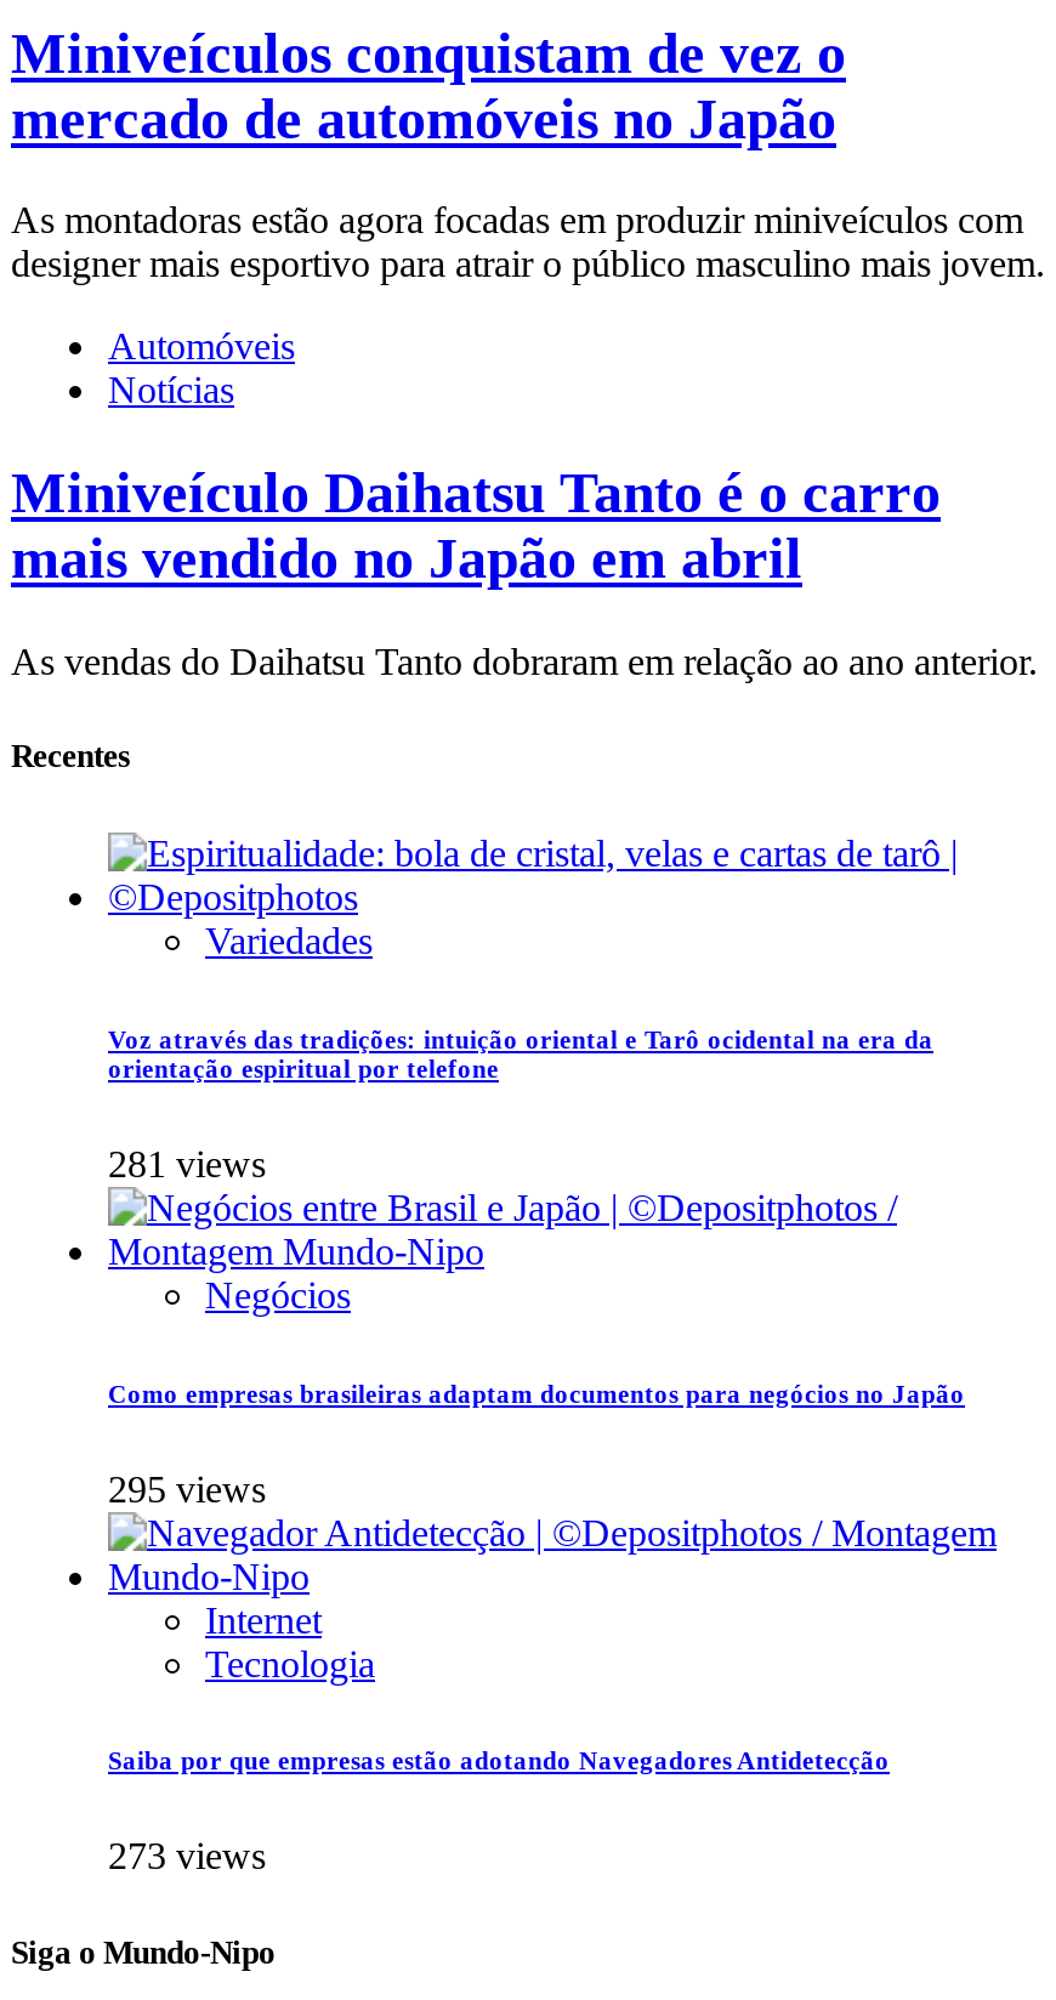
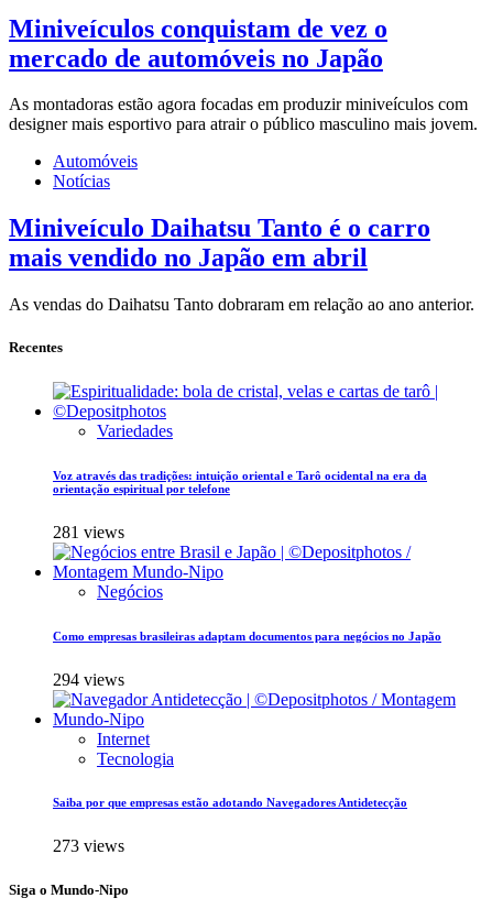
- 295 views
+ 294 views
